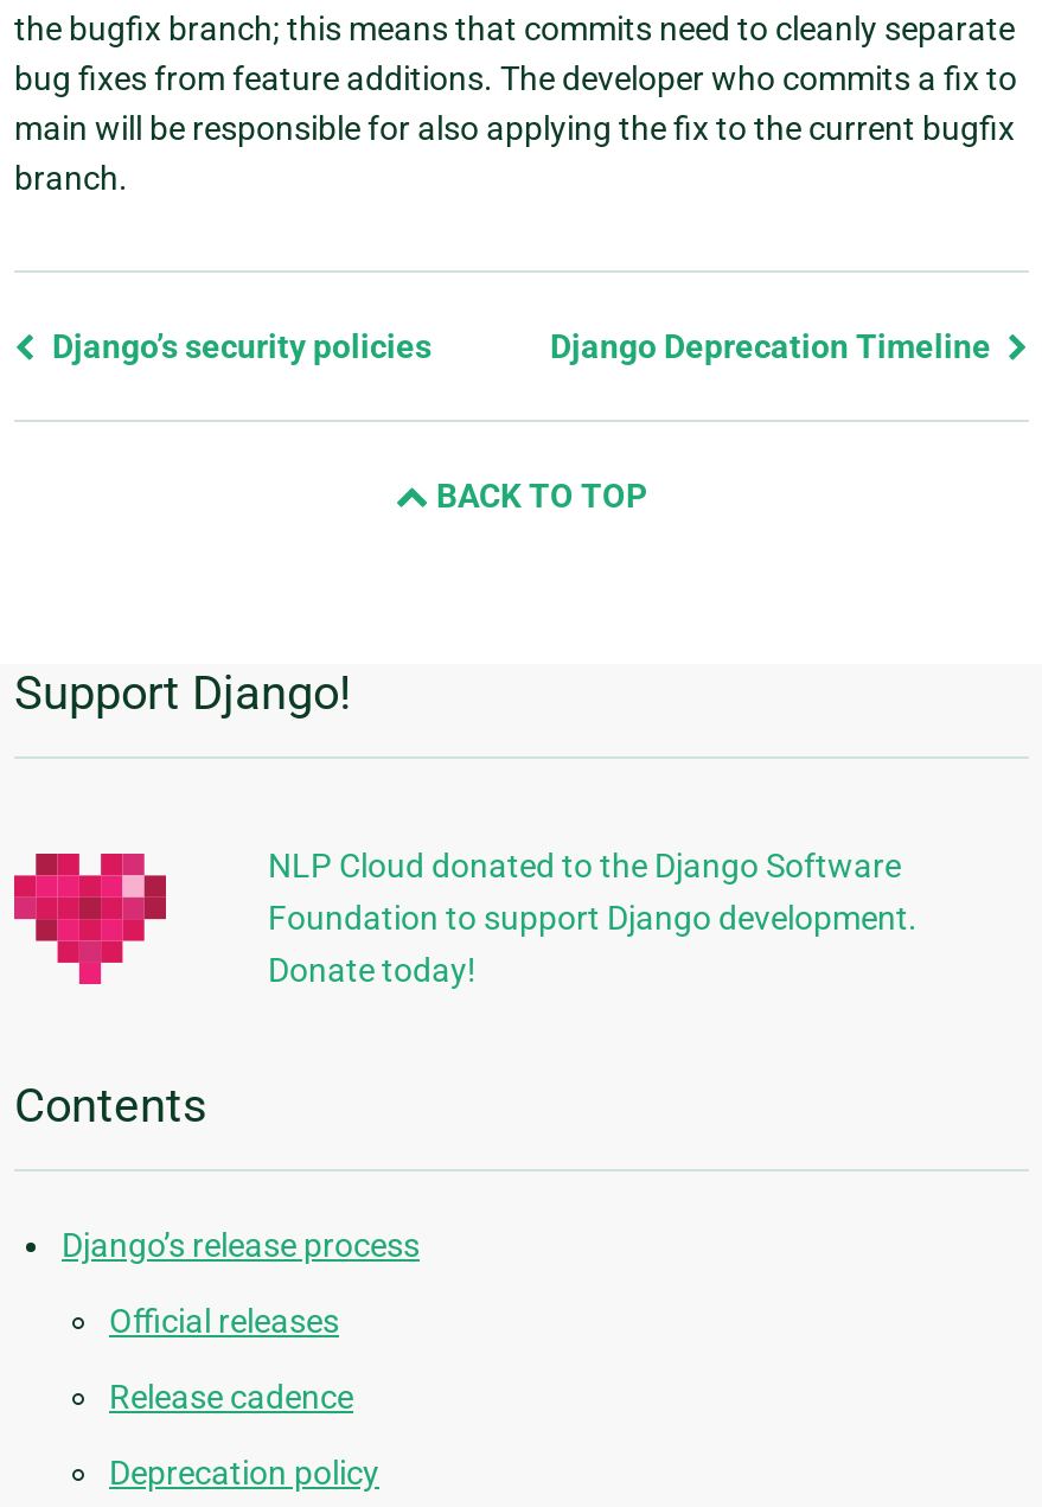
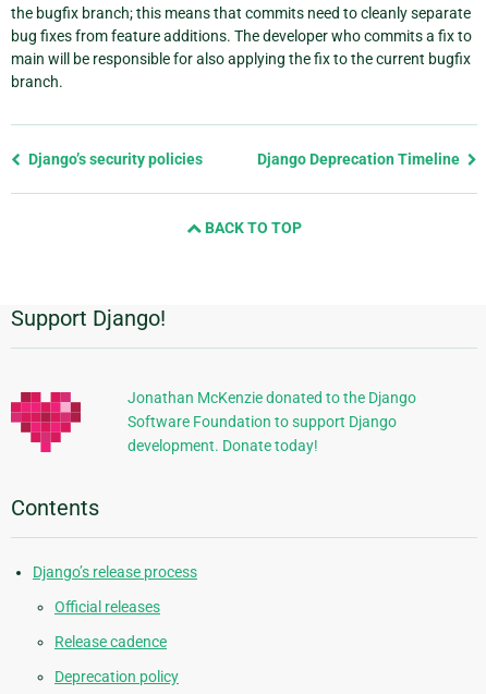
- NLP Cloud donated to the Django Software
- Foundation to support Django development.
- Donate today!
+ Jonathan McKenzie donated to the Django
+ Software Foundation to support Django
+ development. Donate today!
